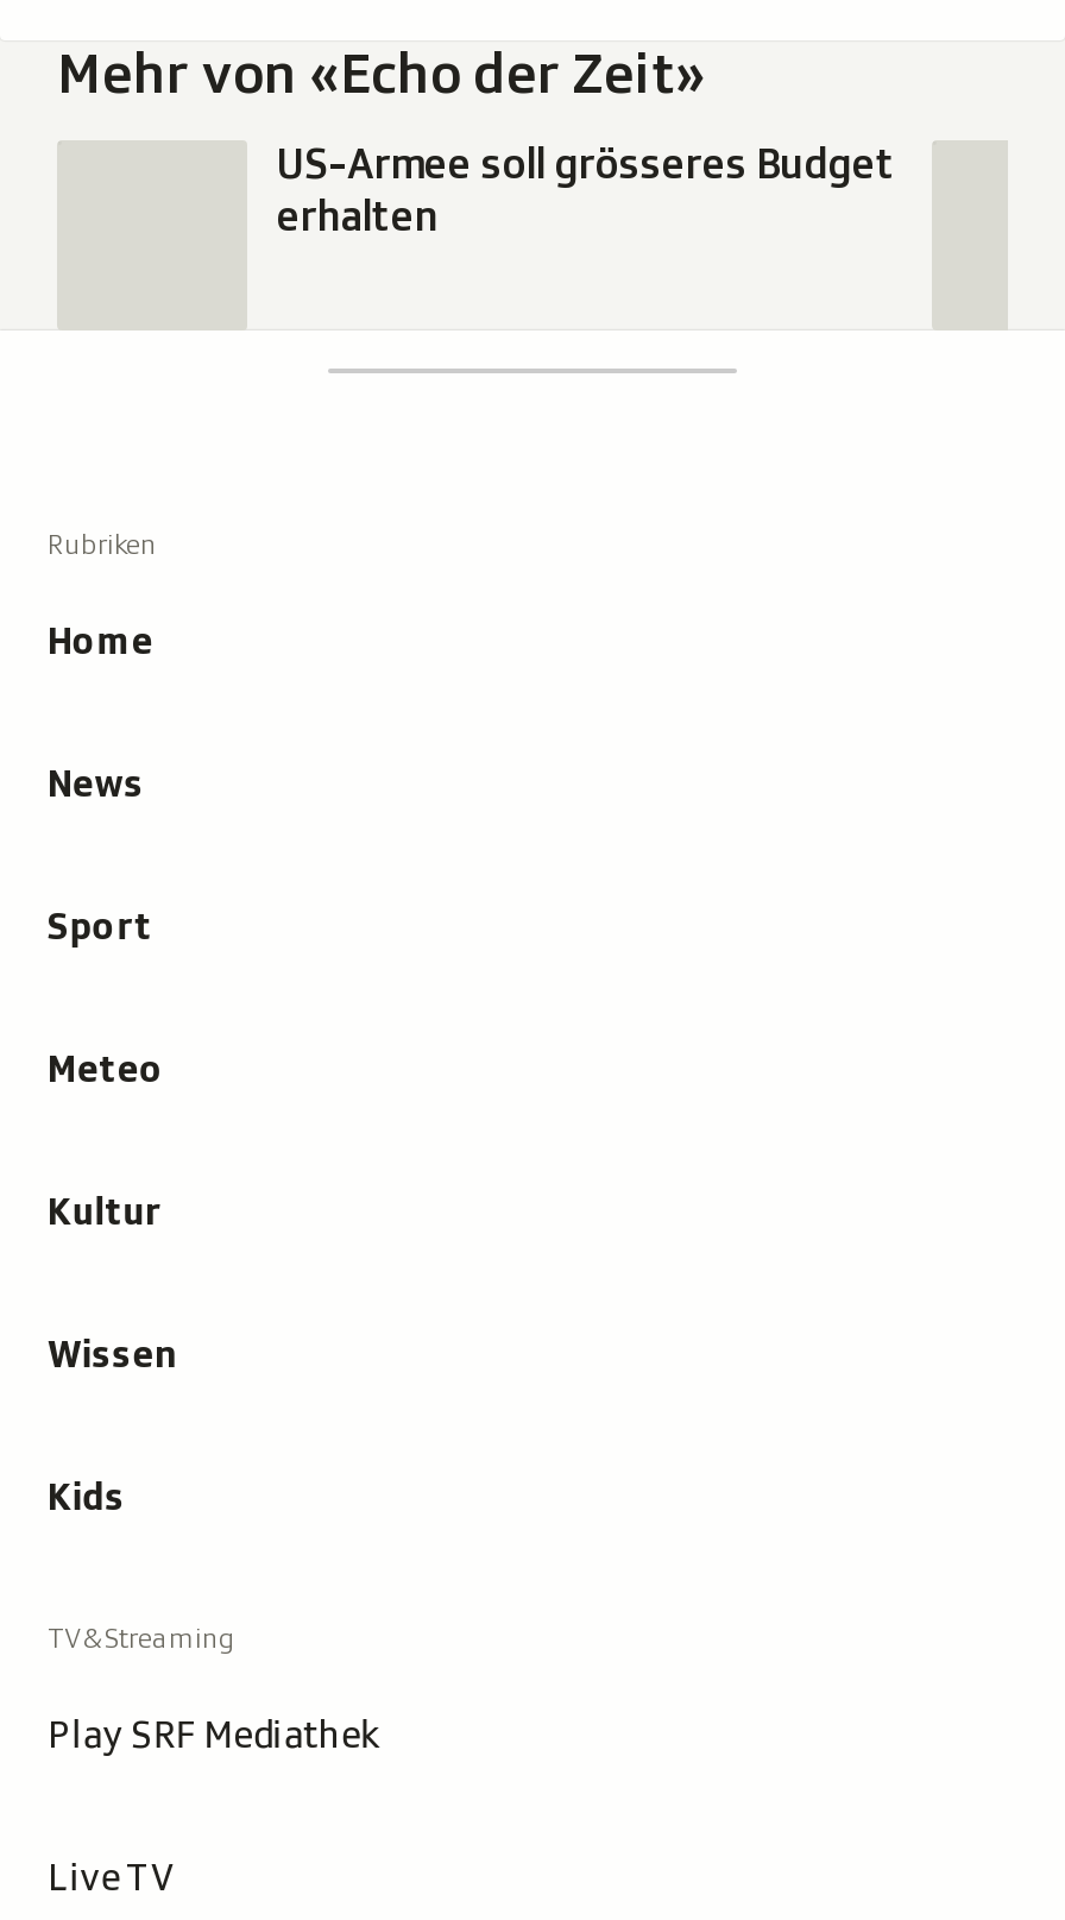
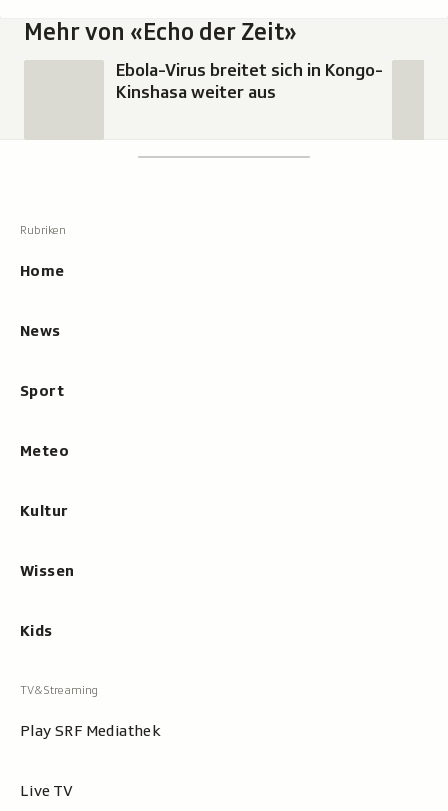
- US-Armee soll grösseres Budget
- erhalten
+ Ebola-Virus breitet sich in Kongo-
+ Kinshasa weiter aus
